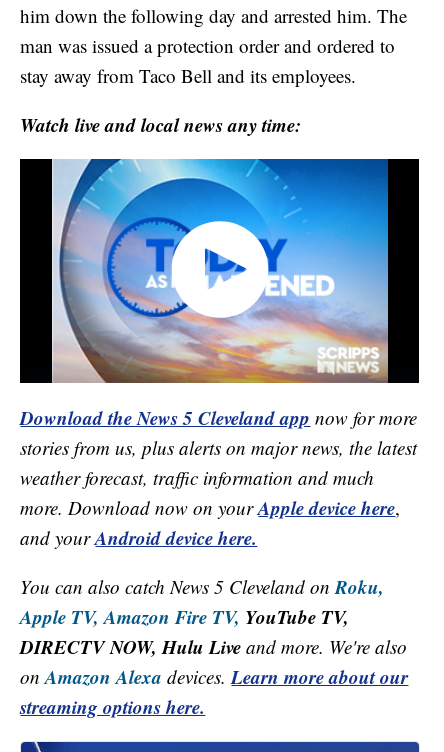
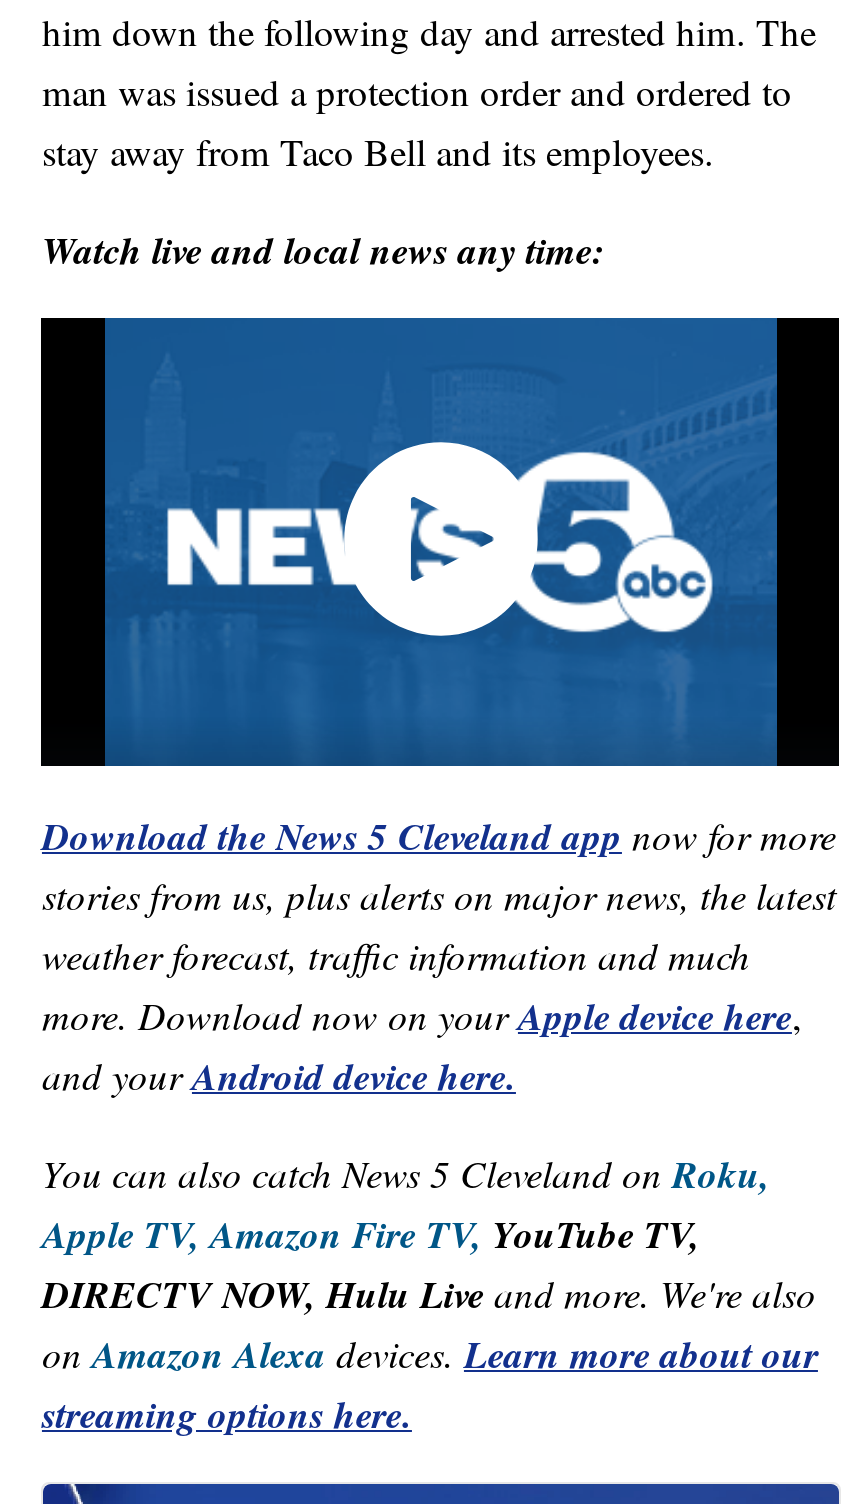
- [image]
+ [image]
